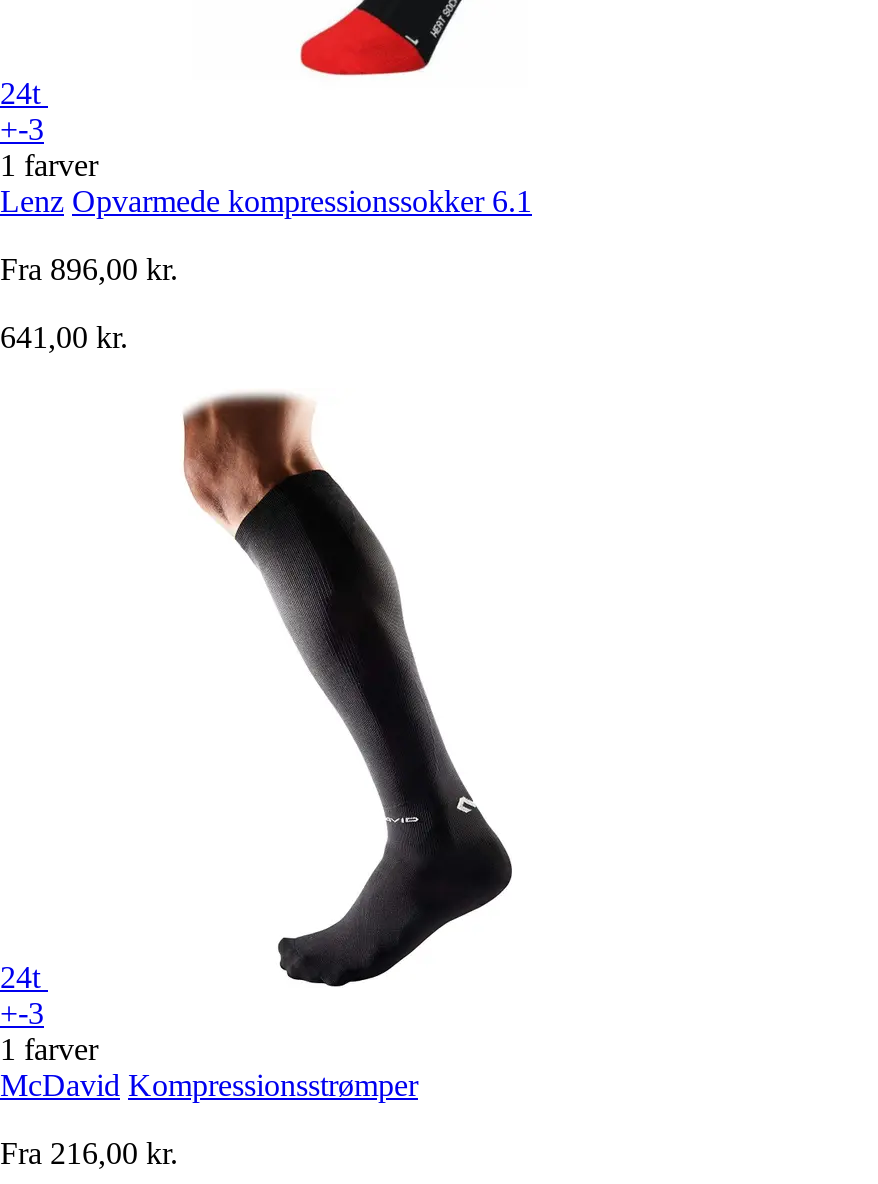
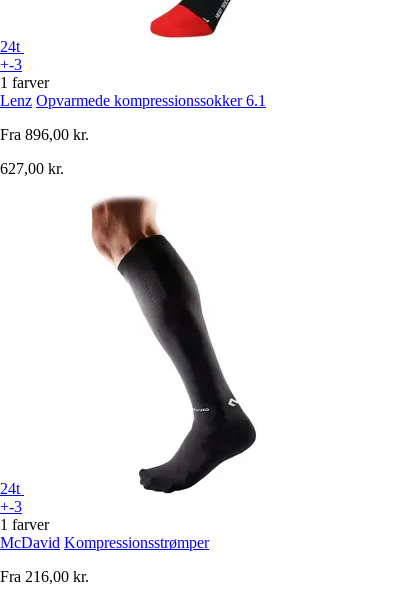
- 641,00 kr.
+ 627,00 kr.
